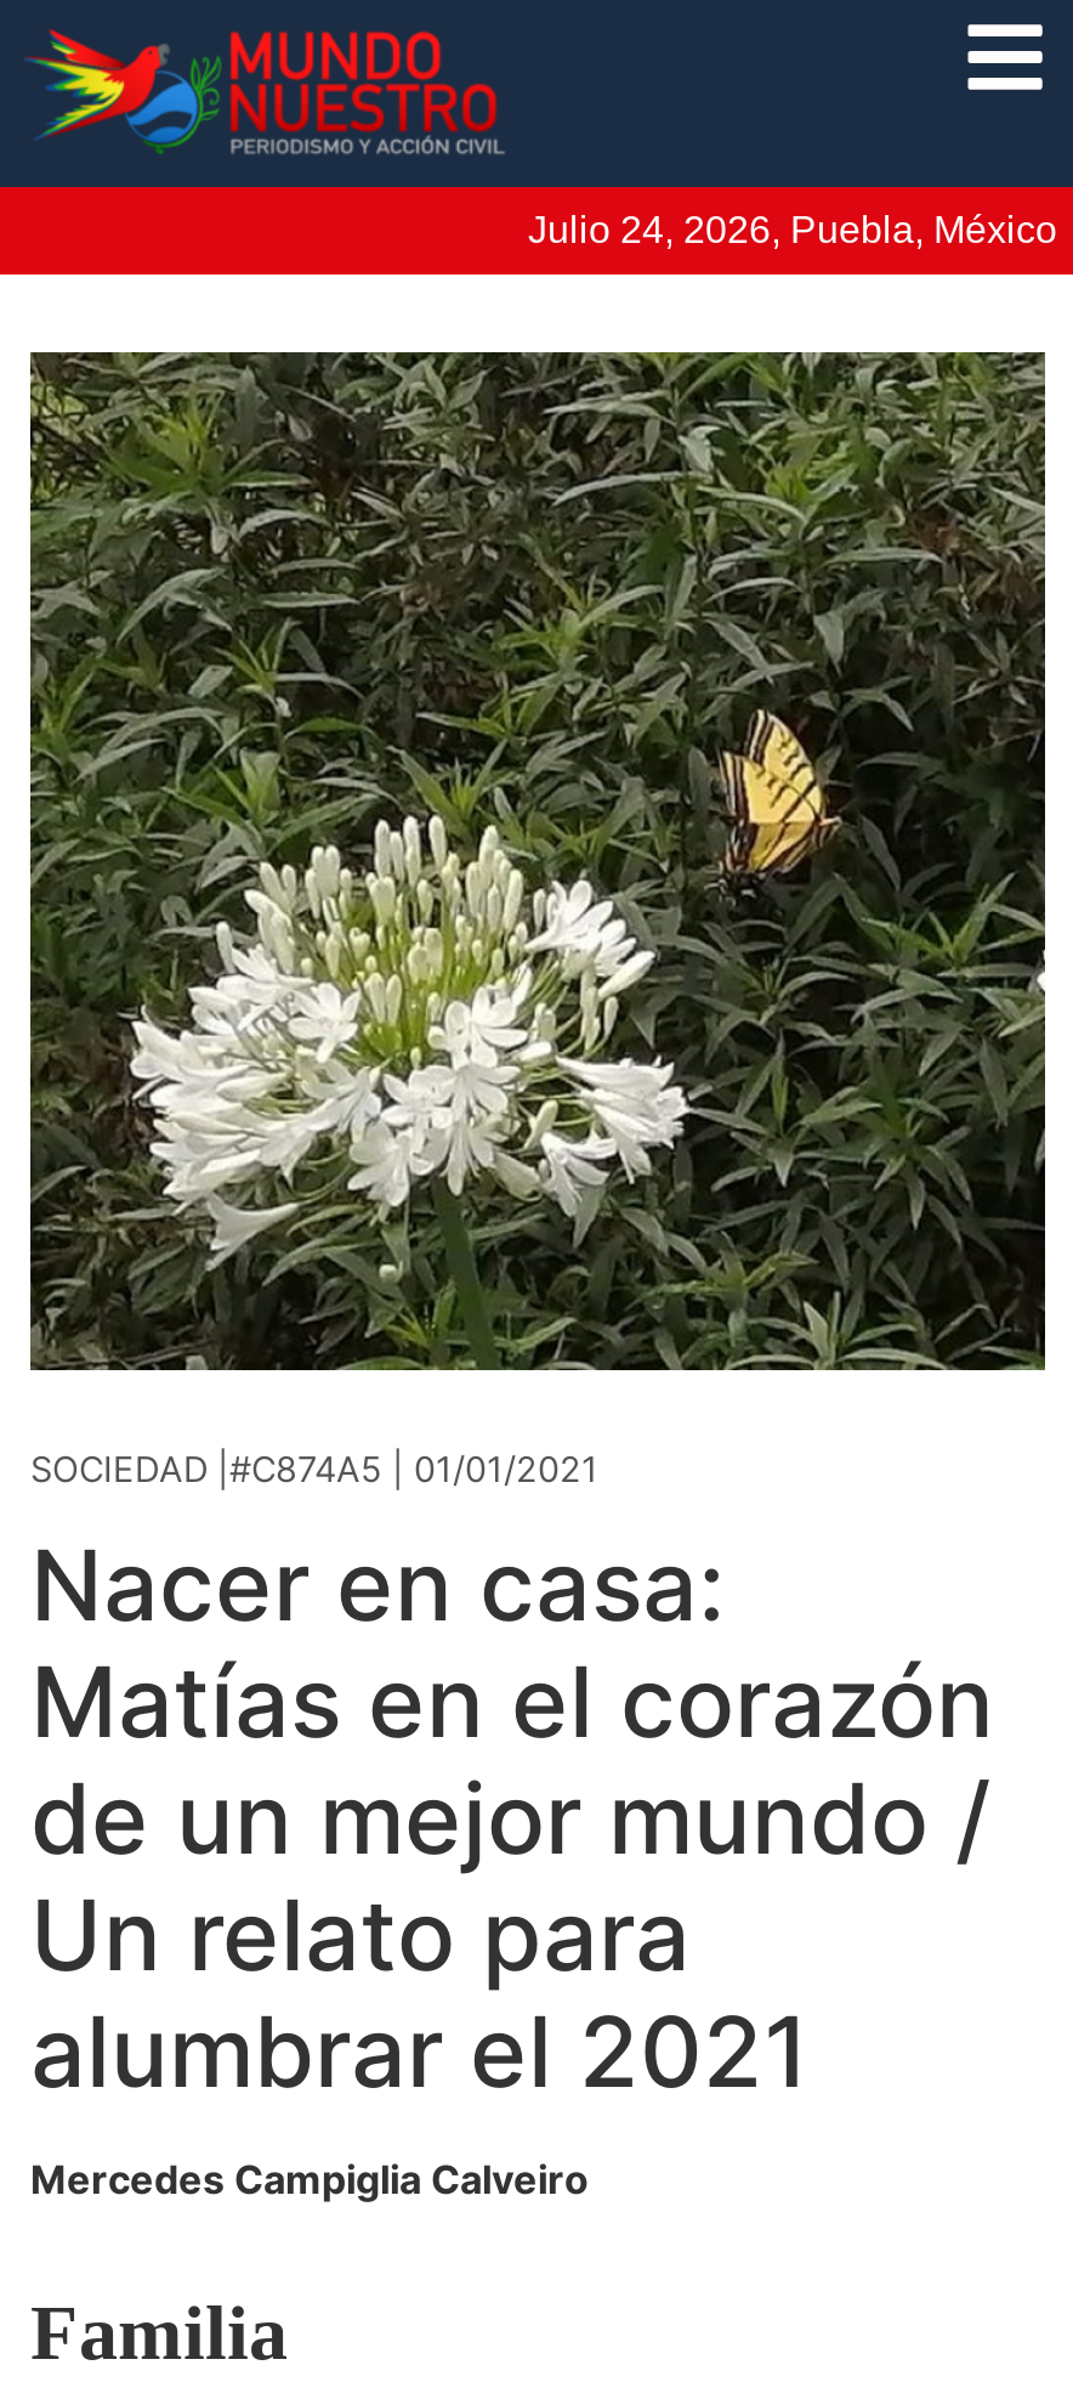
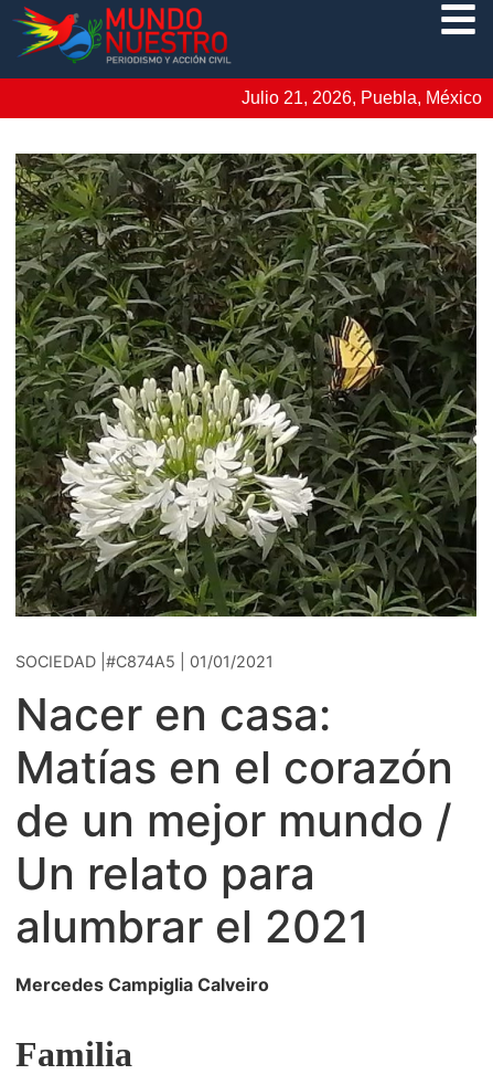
- Julio 24, 2026, Puebla, México
+ Julio 21, 2026, Puebla, México
